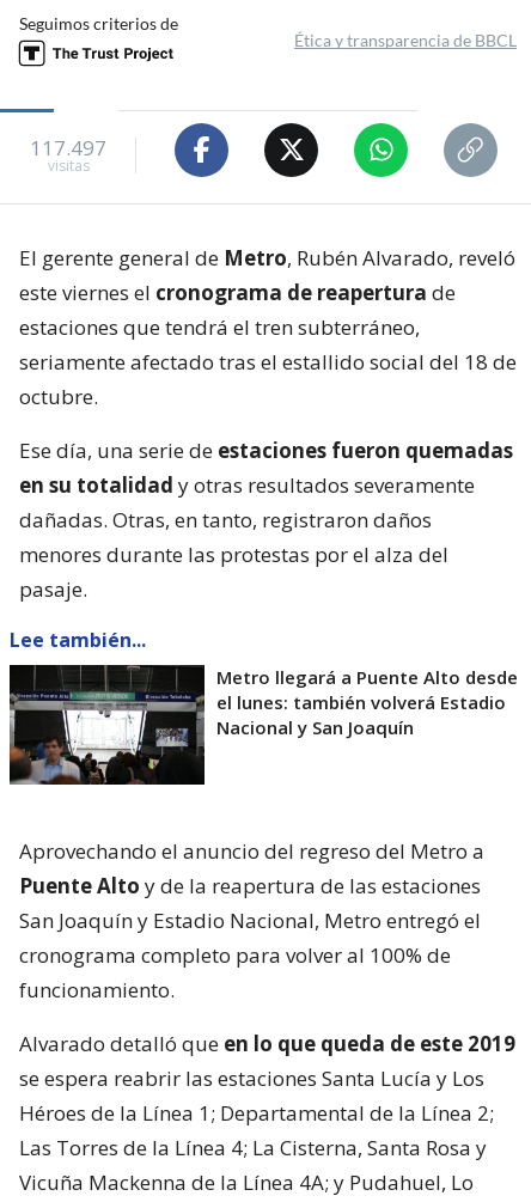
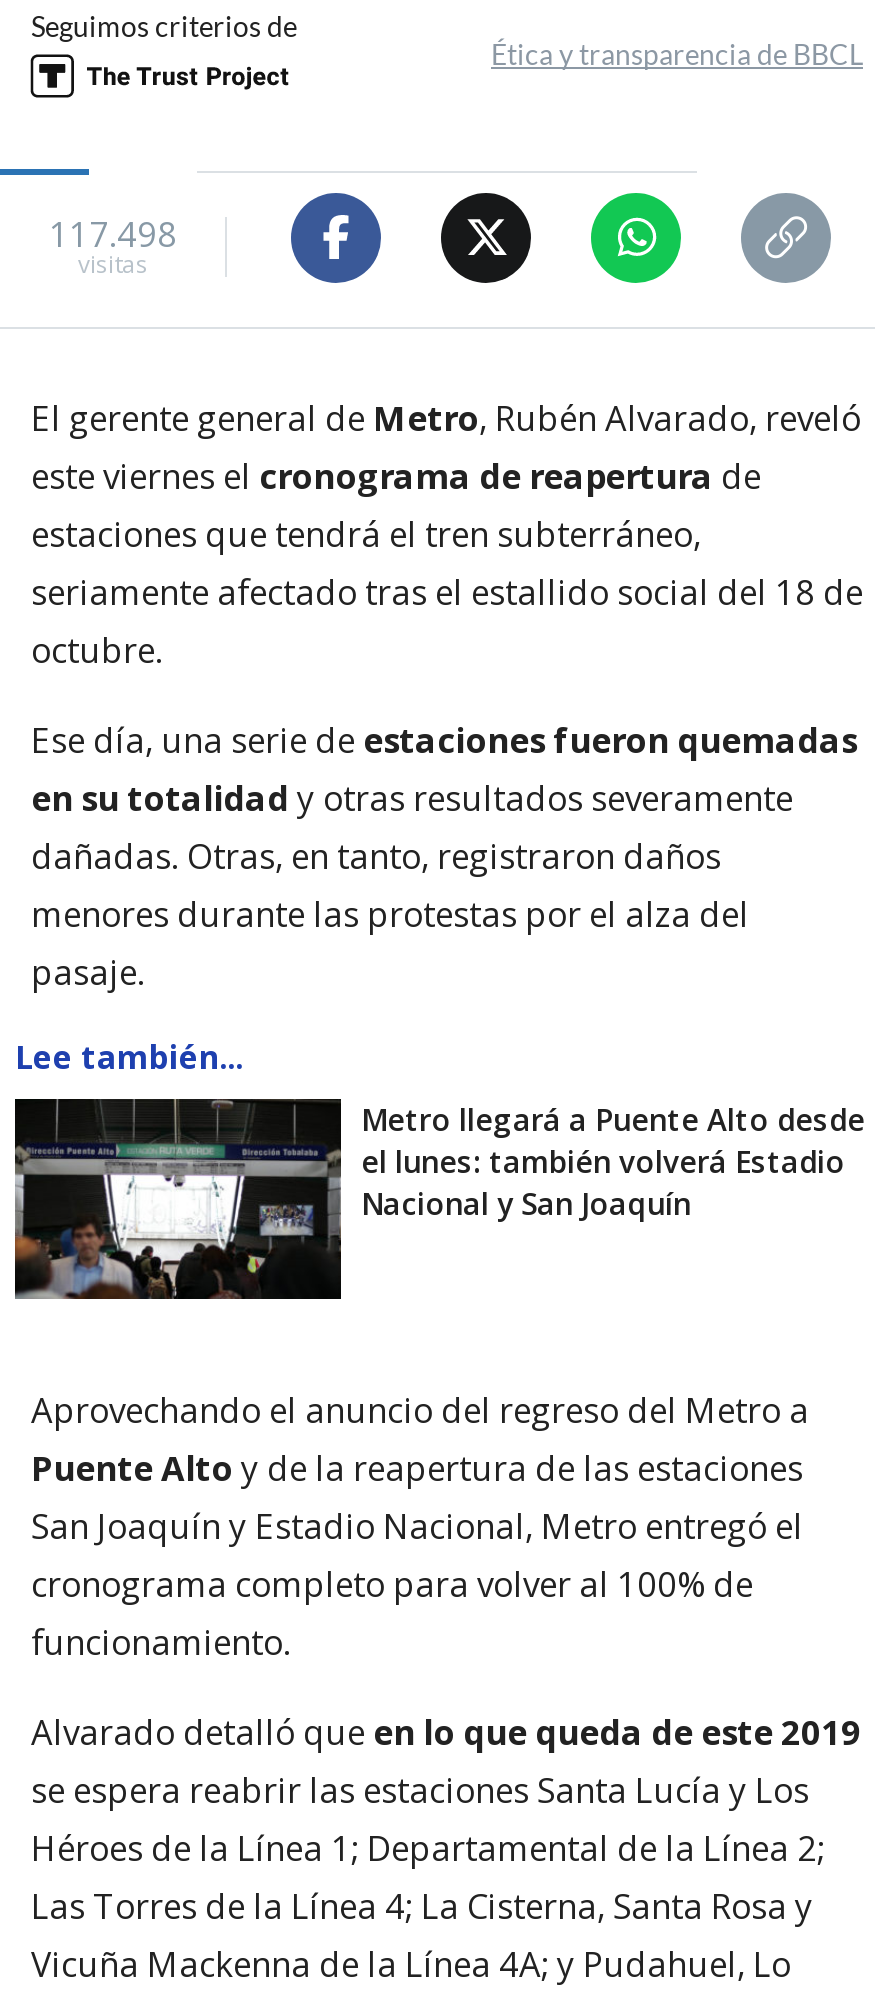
- 117.497
+ 117.498
